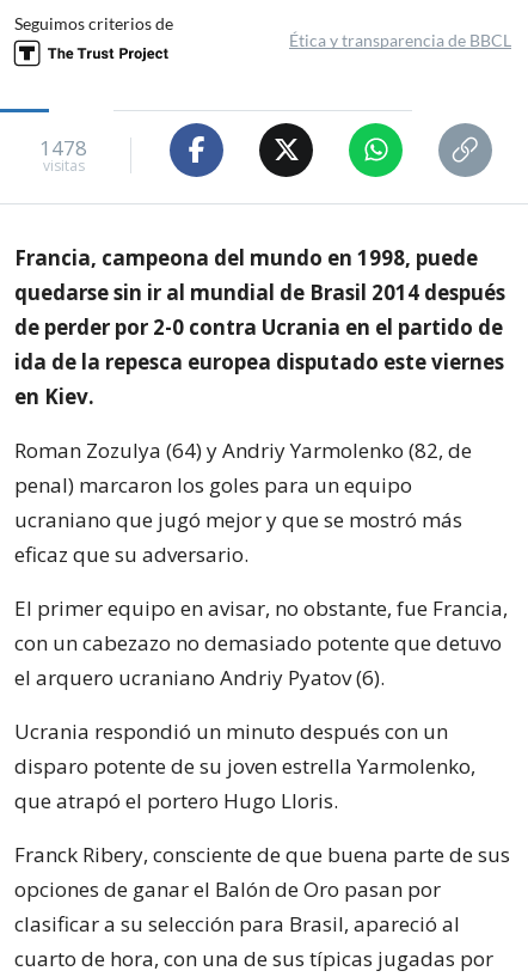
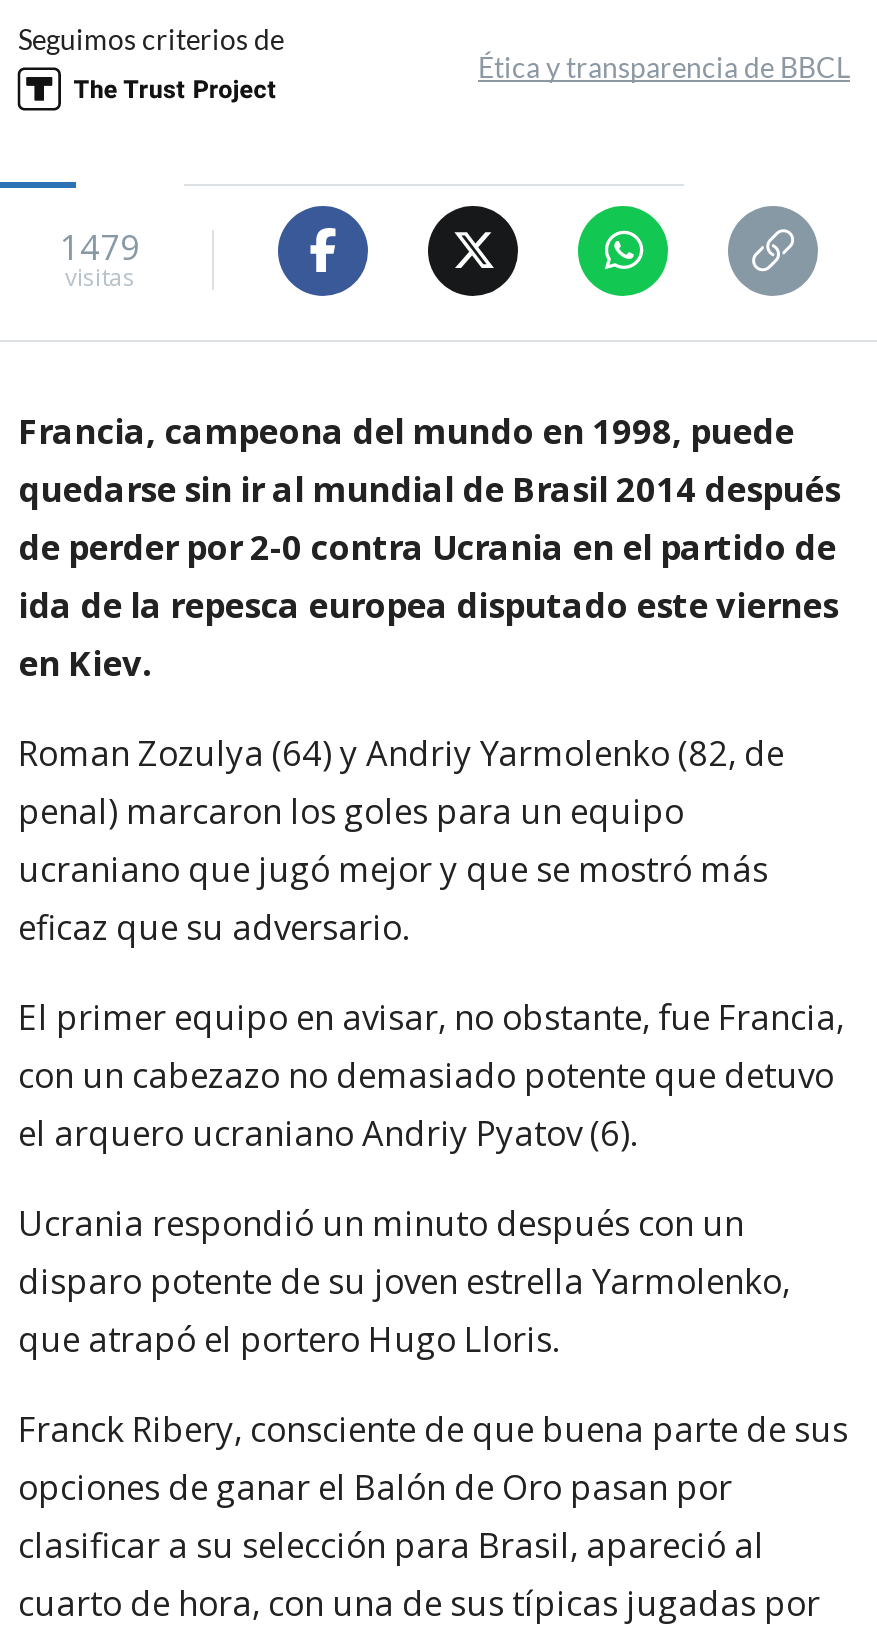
- 1478
+ 1479
